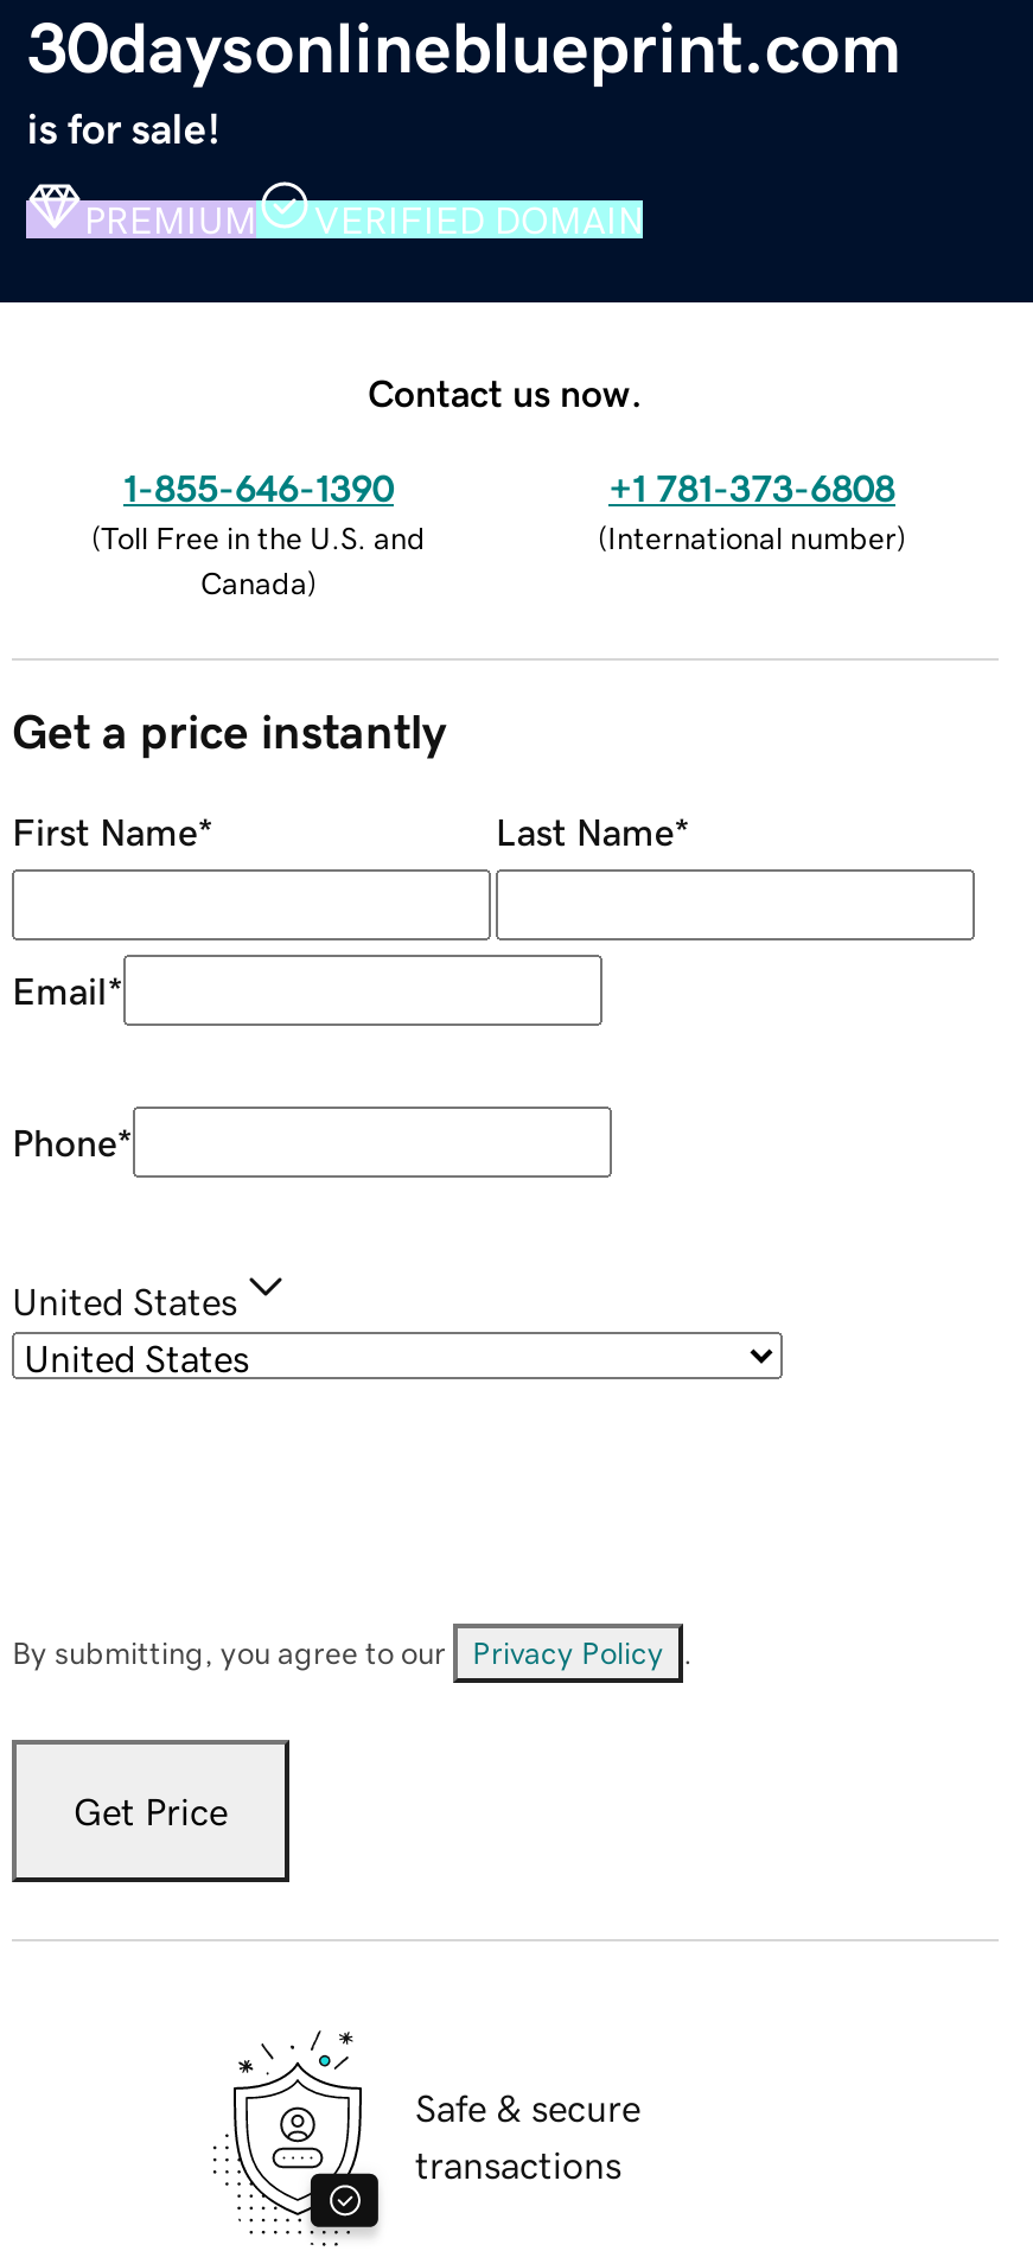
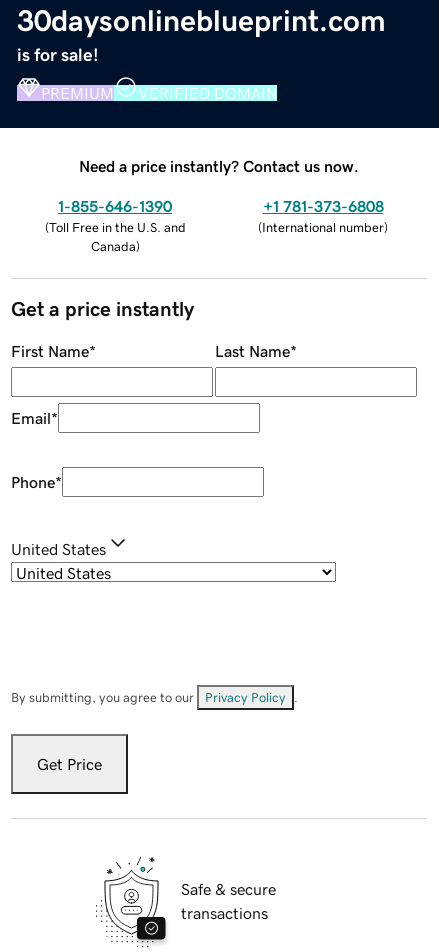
- Contact us now.
+ Need a price instantly? Contact us now.
